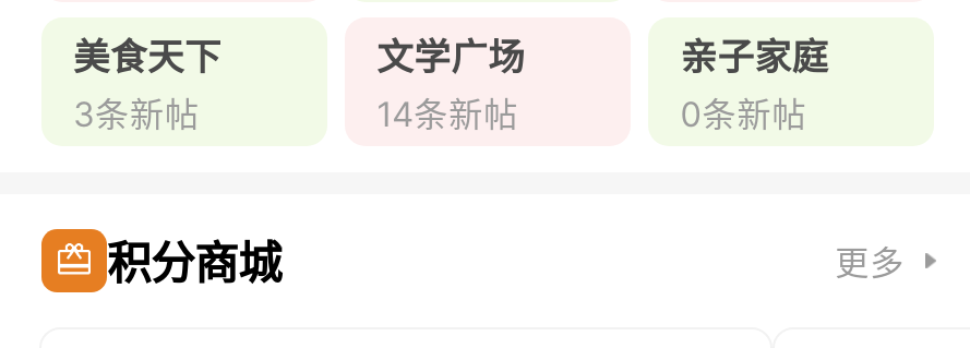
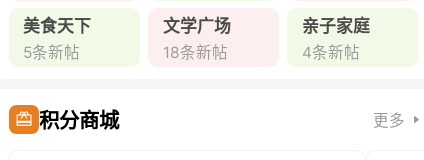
- 3条新帖
+ 5条新帖

- 14条新帖
+ 18条新帖

- 0条新帖
+ 4条新帖
